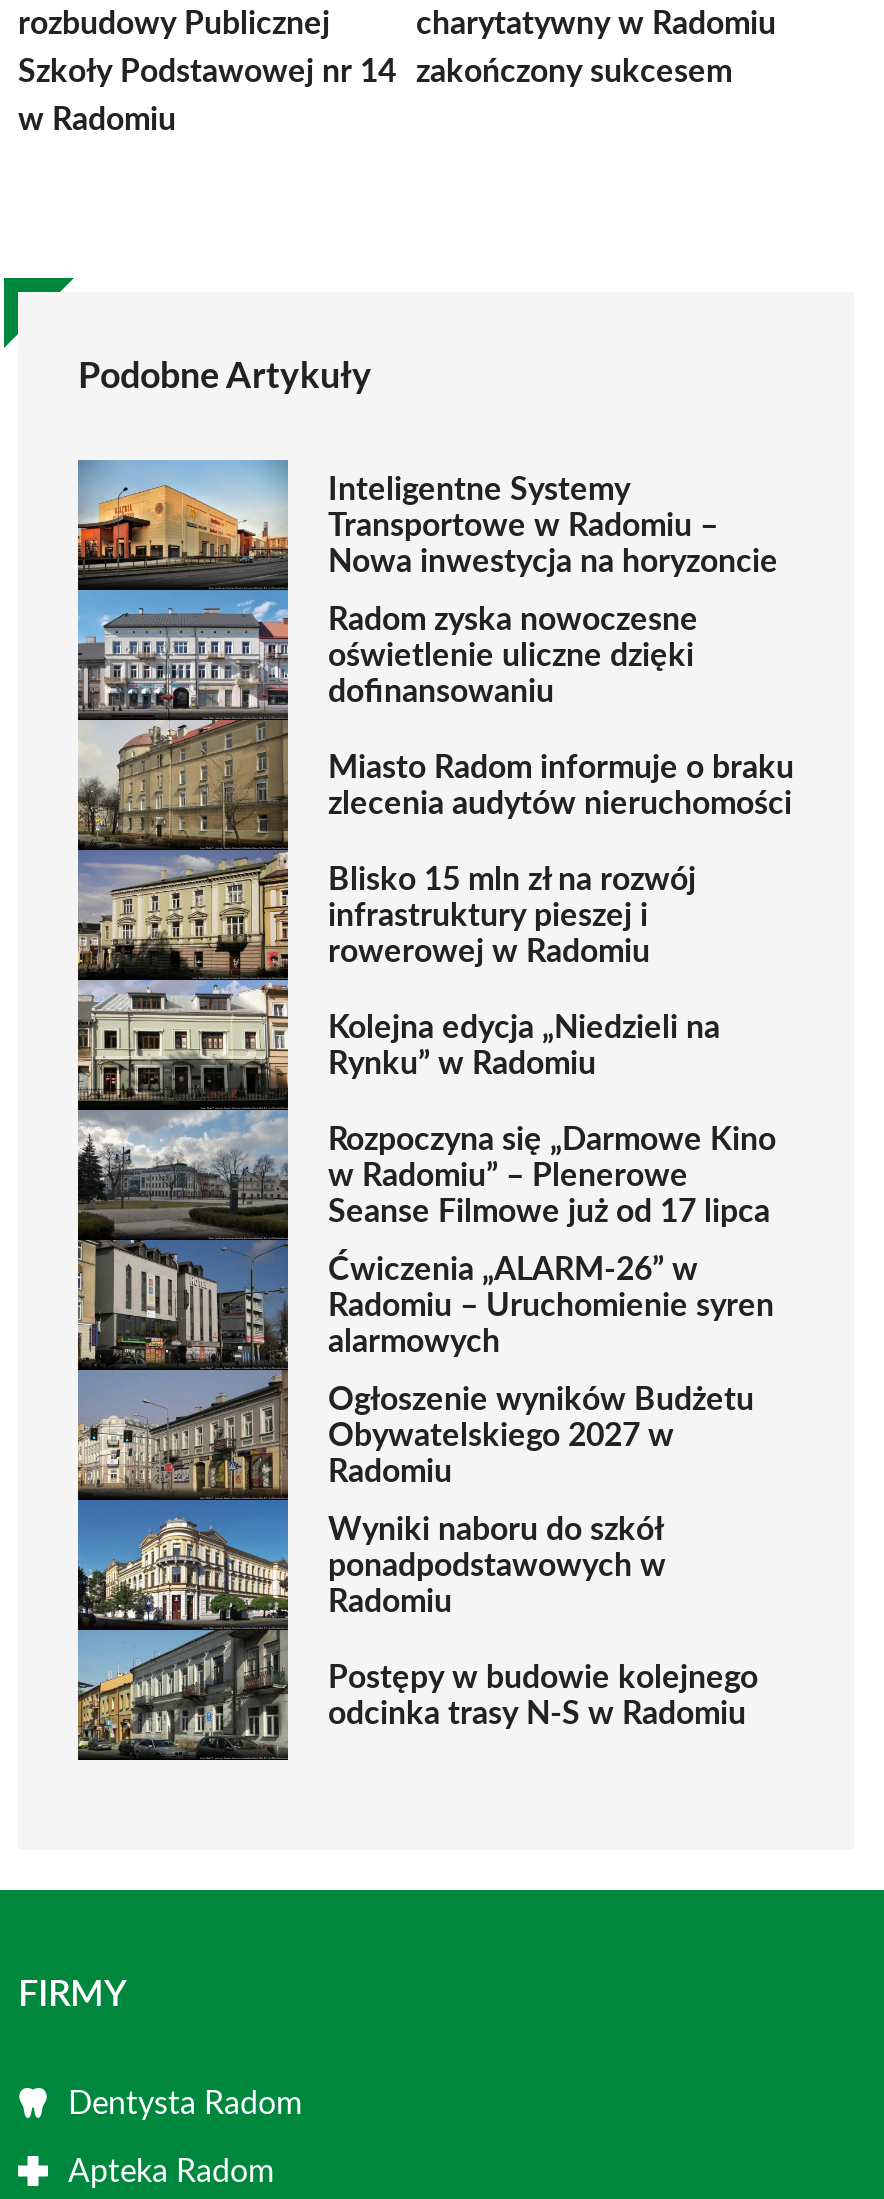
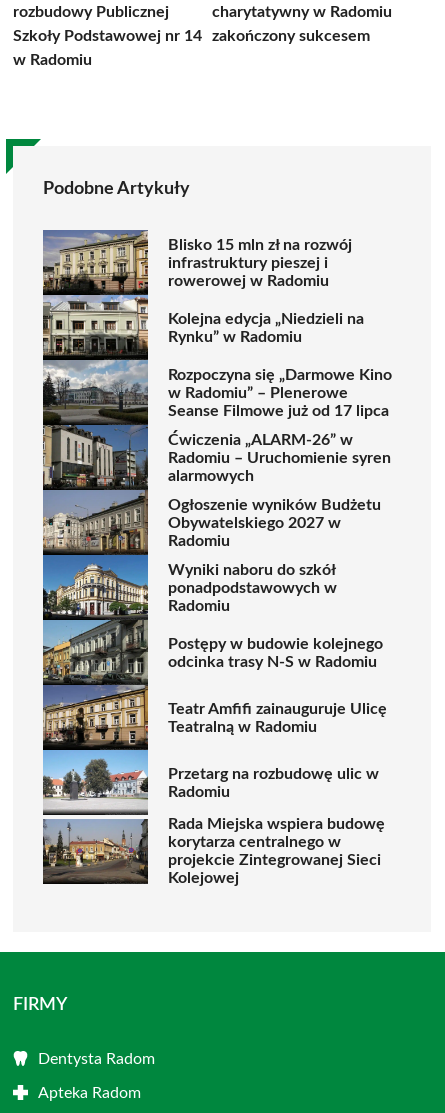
- [image]
- Inteligentne Systemy
- Transportowe w Radomiu –
- Nowa inwestycja na horyzoncie
- Radom zyska nowoczesne
- oświetlenie uliczne dzięki
- dofinansowaniu
- Miasto Radom informuje o braku
- zlecenia audytów nieruchomości

moved up: Blisko 15 mln zł na rozwój | infrastruktury pieszej i | rowerowej w Radomiu | ... | Postępy w budowie kolejnego | odcinka trasy N-S w Radomiu

+ [image]
+ Teatr Amfifi zainauguruje Ulicę
+ Teatralną w Radomiu
+ Przetarg na rozbudowę ulic w
+ Radomiu
+ Rada Miejska wspiera budowę
+ korytarza centralnego w
+ projekcie Zintegrowanej Sieci
+ Kolejowej
